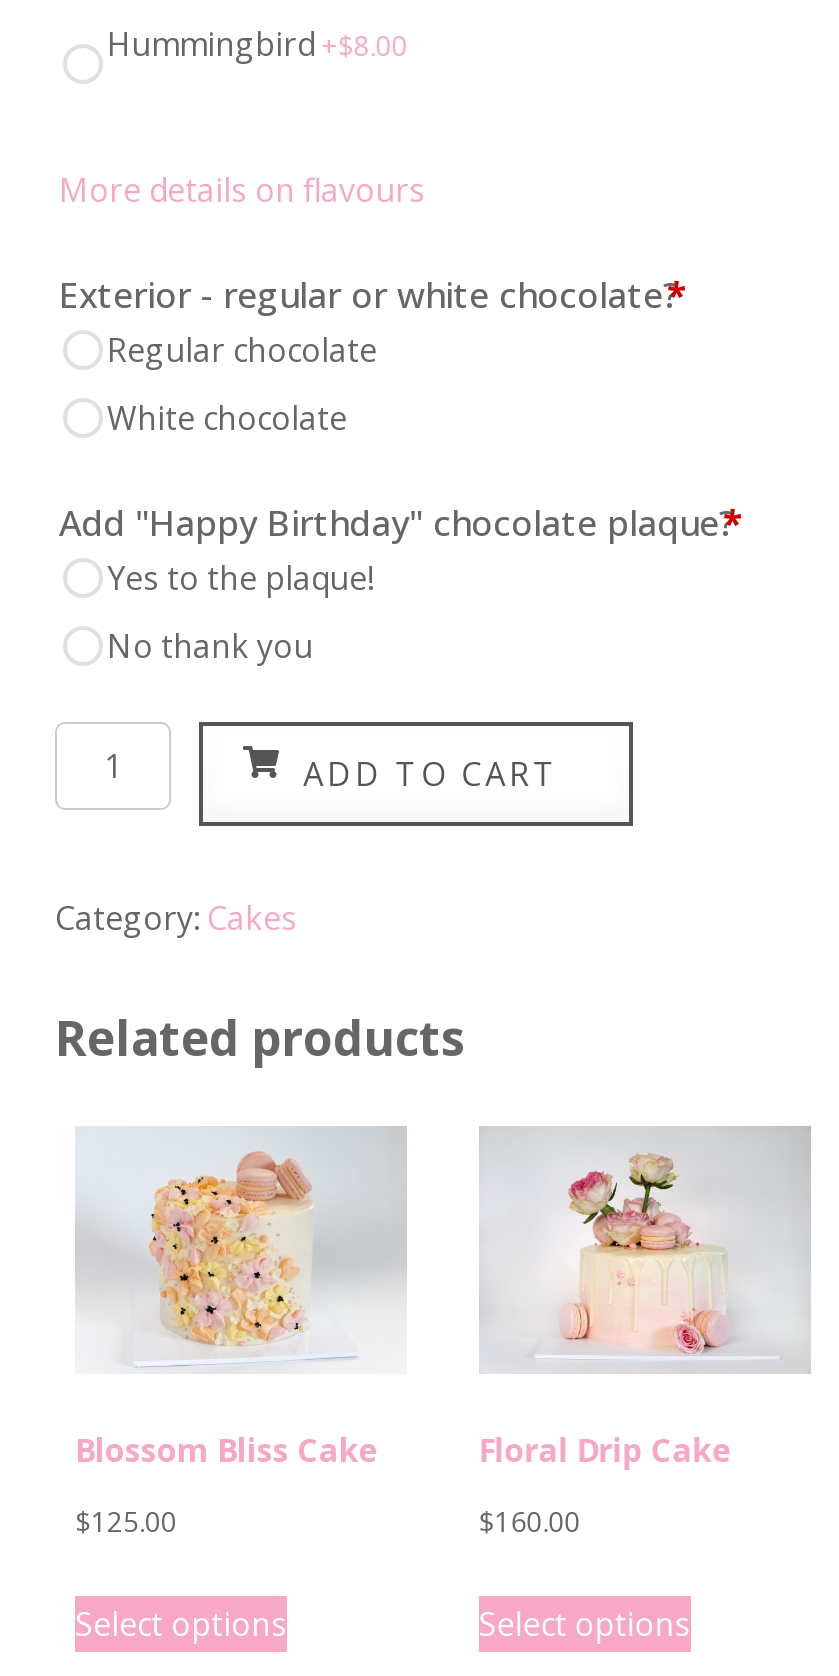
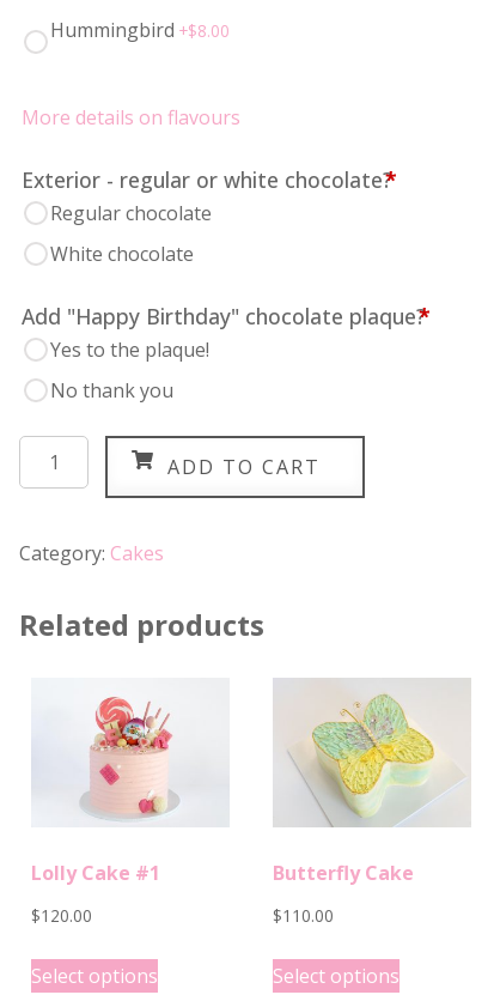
- [image]
- Blossom Bliss Cake
+ [image]
+ Lolly Cake #1

- [image]
- Floral Drip Cake
+ [image]
+ Butterfly Cake

- $125.00
+ $120.00

- $160.00
+ $110.00
